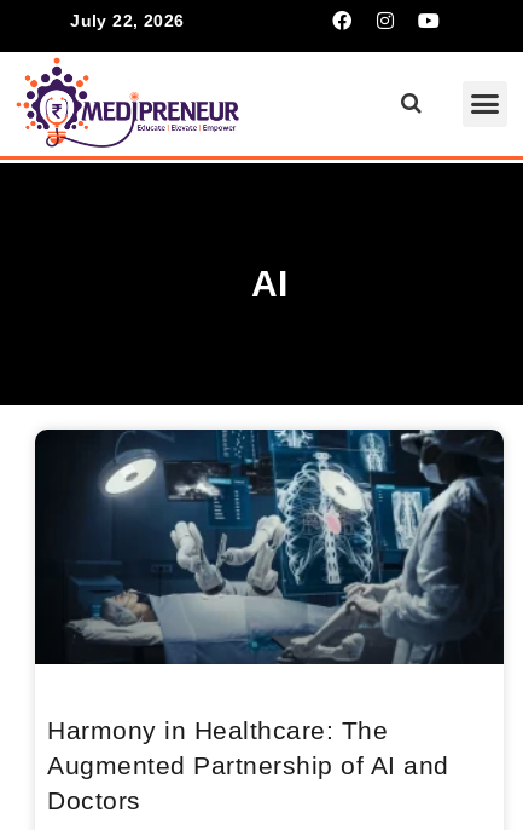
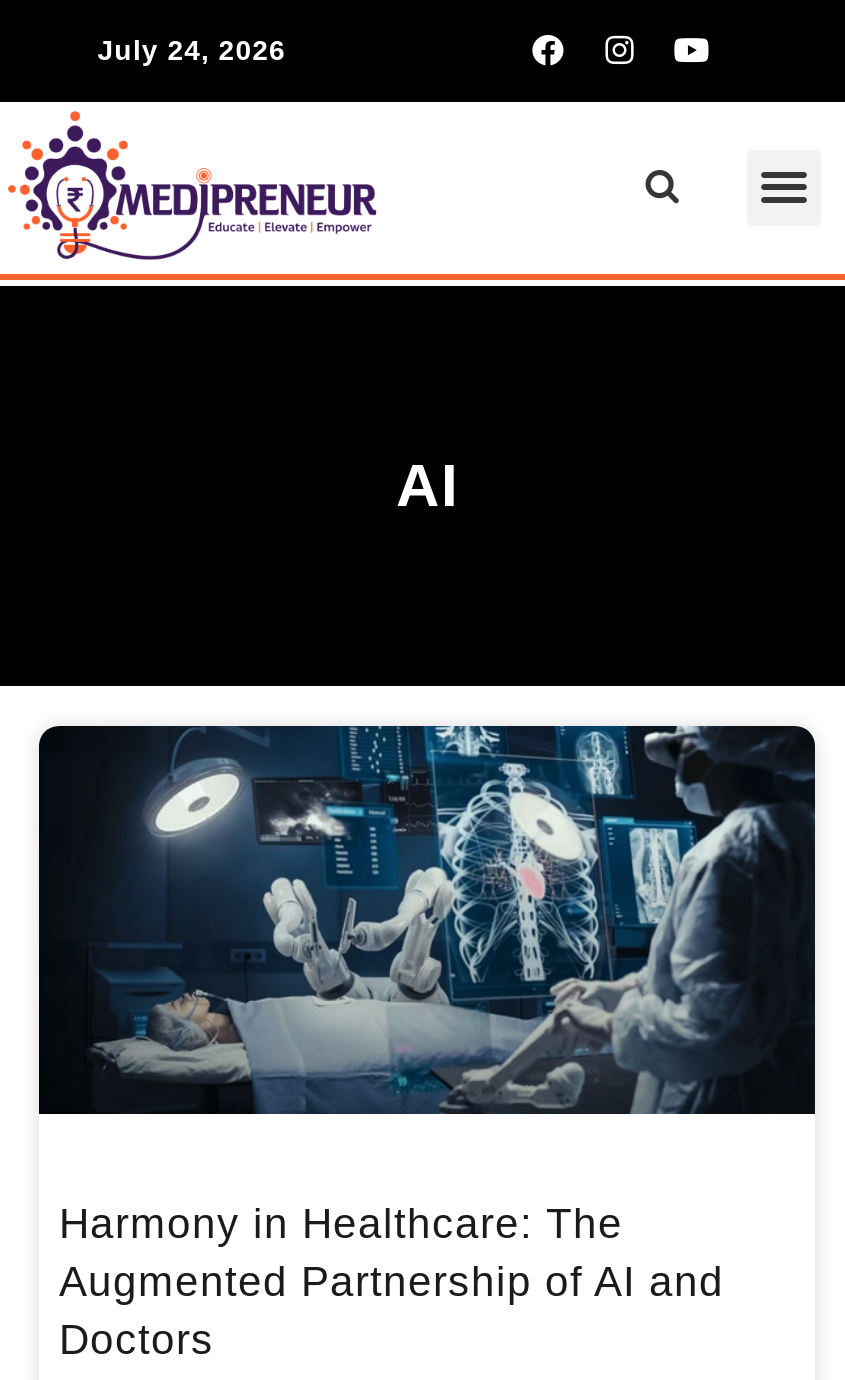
- July 22, 2026
+ July 24, 2026
